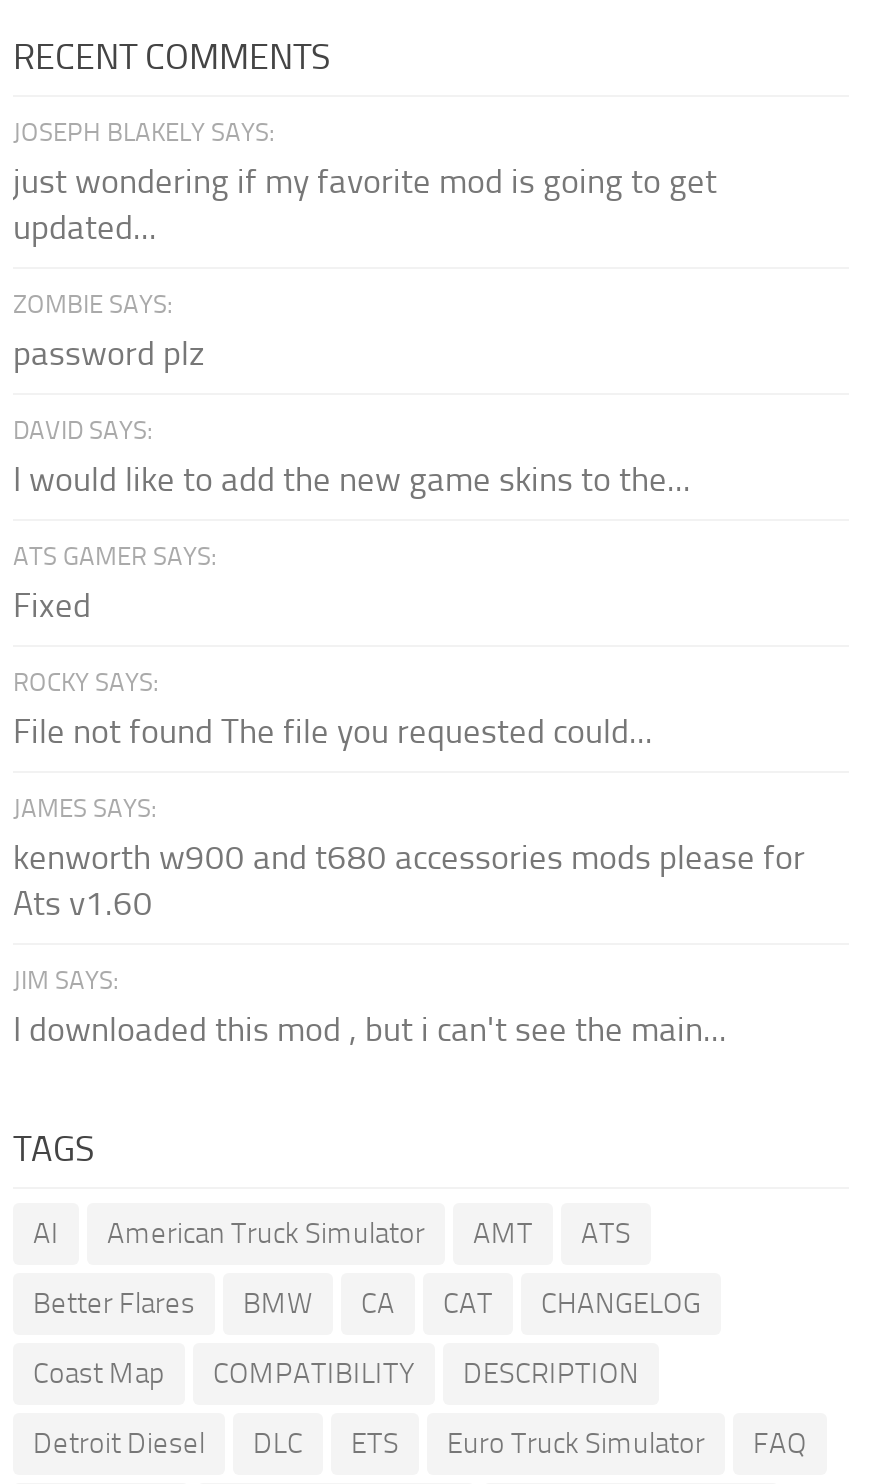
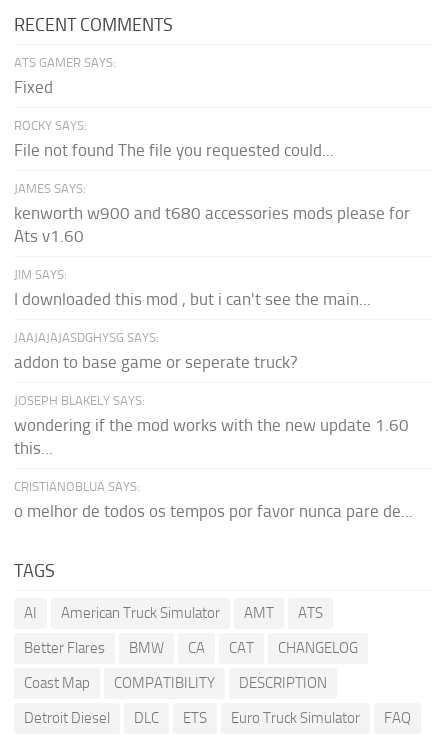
moved down: JOSEPH BLAKELY SAYS:

- just wondering if my favorite mod is going to get
- updated...
- ZOMBIE SAYS:
- password plz
- DAVID SAYS:
- I would like to add the new game skins to the...

moved up: ATS GAMER SAYS: | Fixed | ROCKY SAYS: | ... | JIM SAYS: | I downloaded this mod , but i can't see the main...

+ JAAJAJAJASDGHYSG SAYS:
+ addon to base game or seperate truck?
+ wondering if the mod works with the new update 1.60
+ this...
+ CRISTIANOBLUA SAYS:
+ o melhor de todos os tempos por favor nunca pare de...
